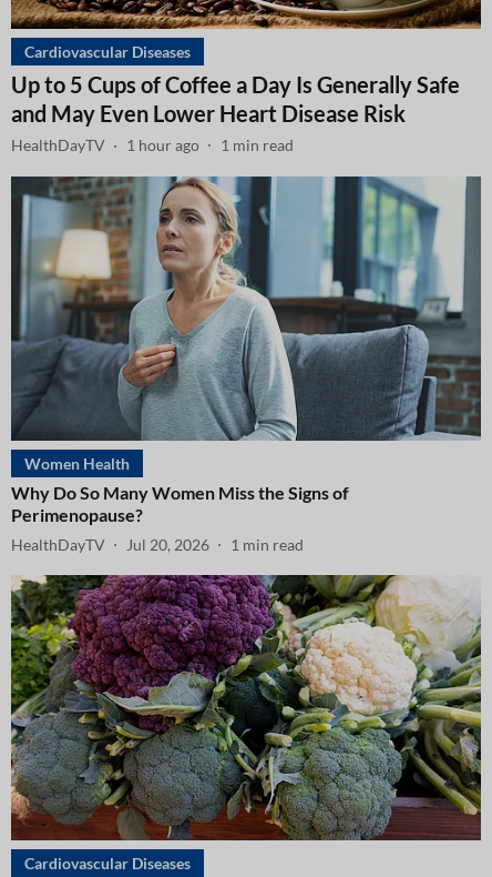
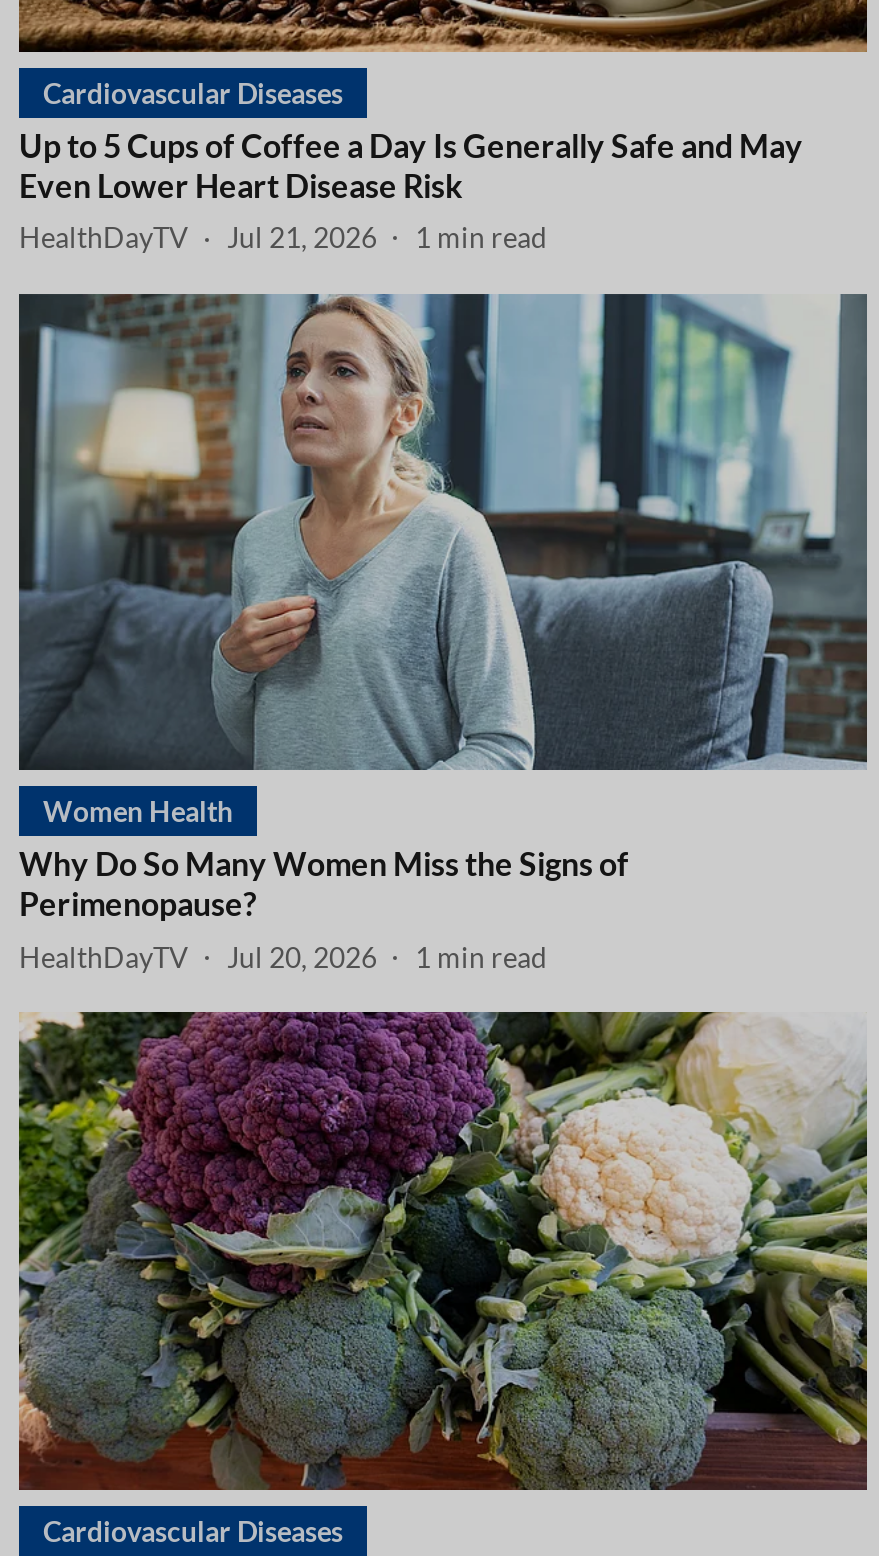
- HealthDayTV 1 hour ago 1 min read
+ HealthDayTV Jul 21, 2026 1 min read
